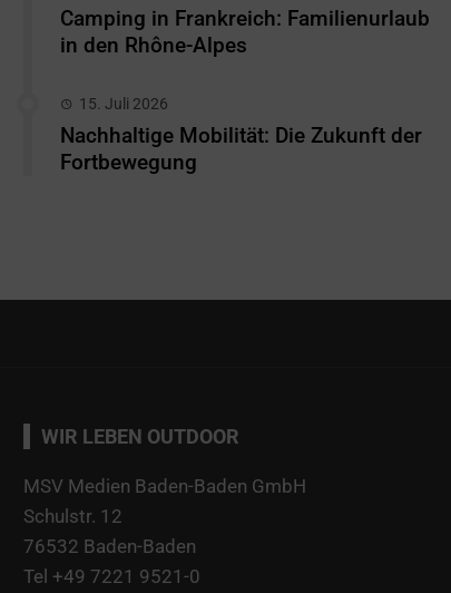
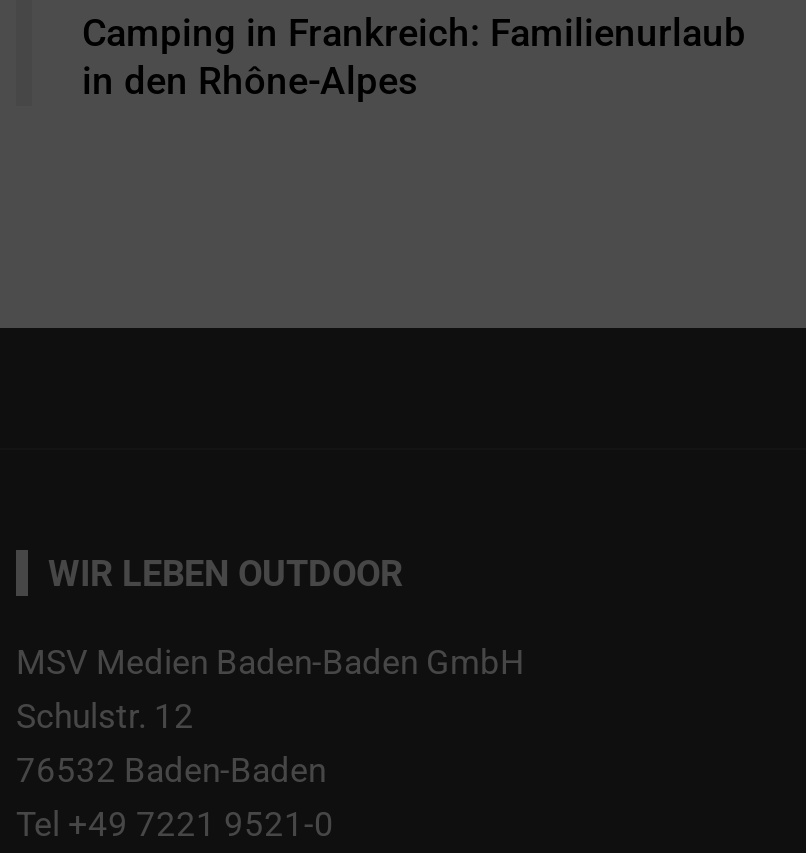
- 15. Juli 2026
- Nachhaltige Mobilität: Die Zukunft der
- Fortbewegung
